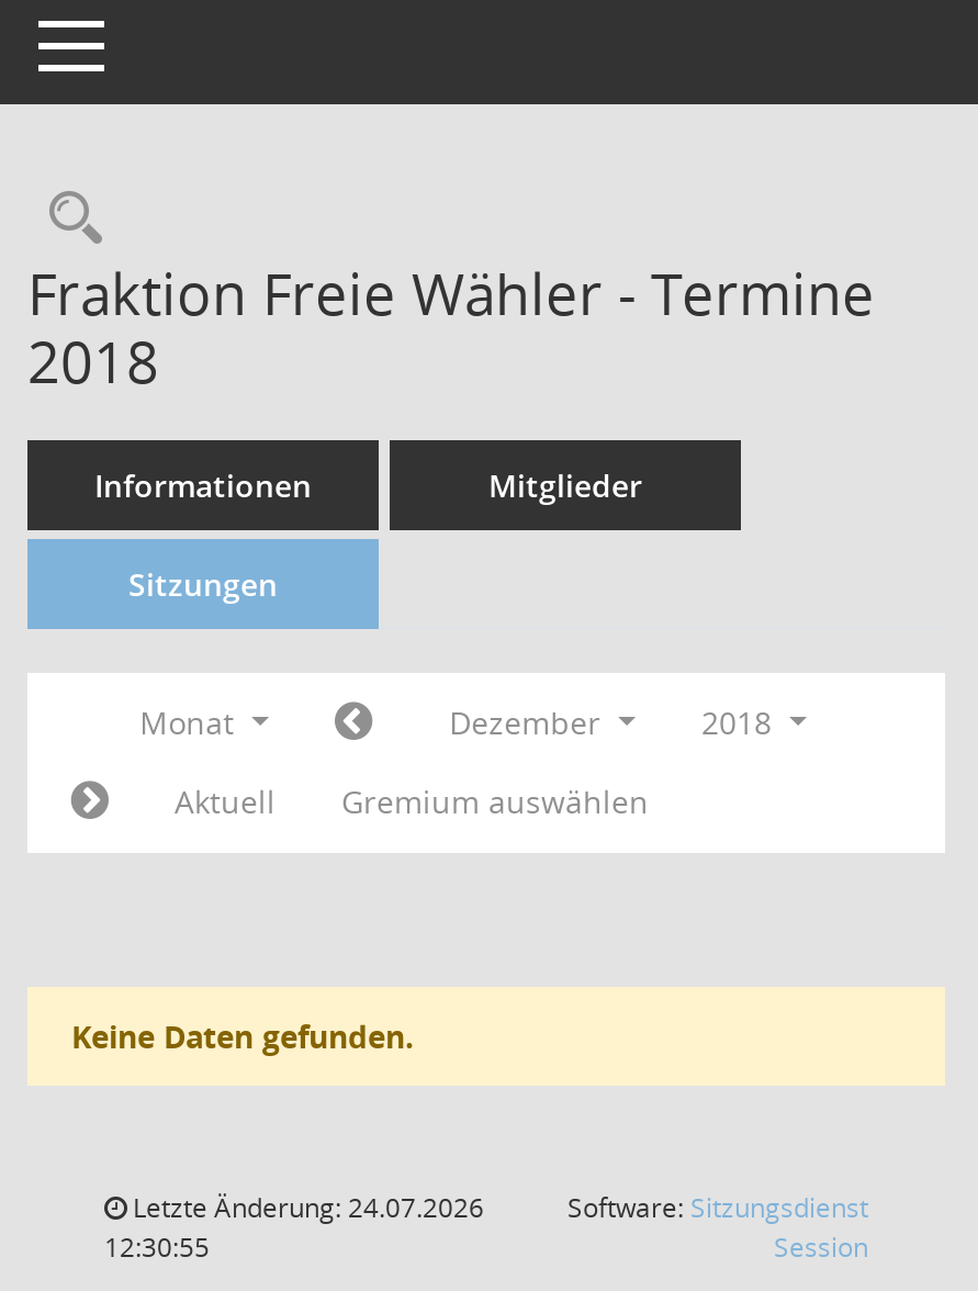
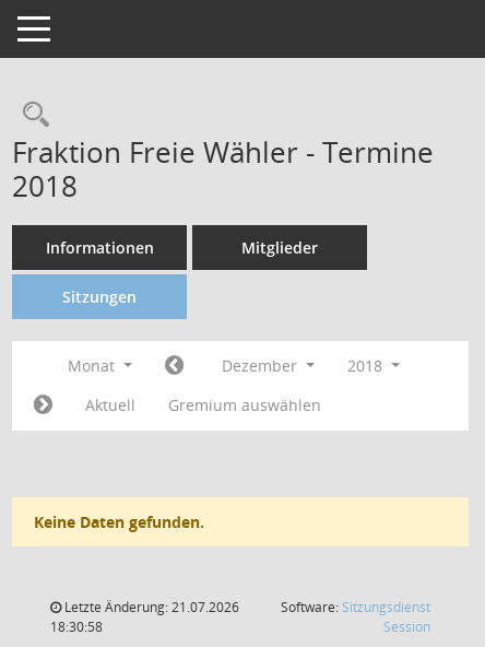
- Letzte Änderung: 24.07.2026
+ Letzte Änderung: 21.07.2026

- 12:30:55
+ 18:30:58
